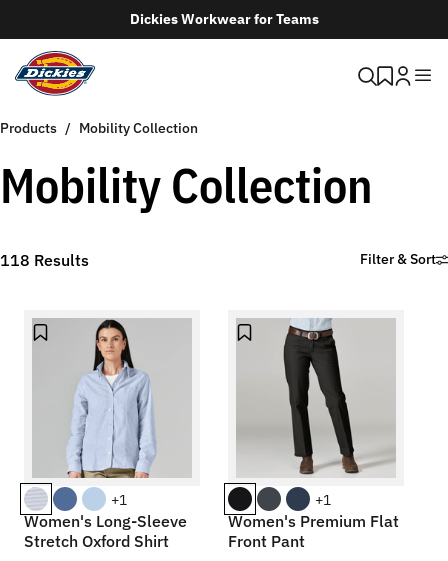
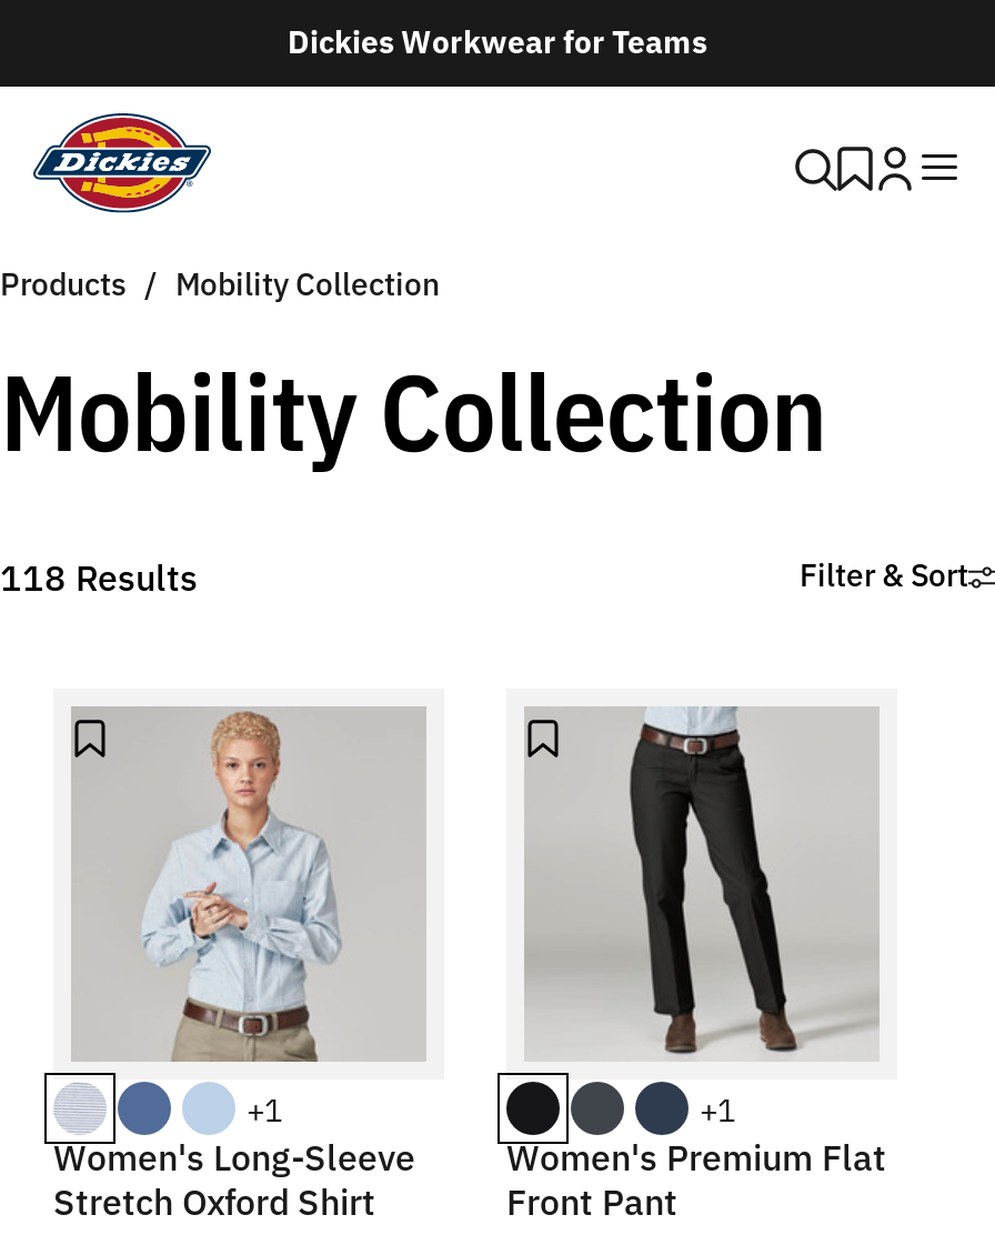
- [image]
+ [image]
